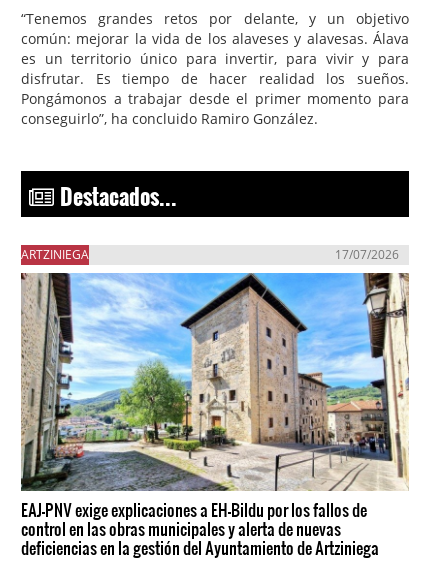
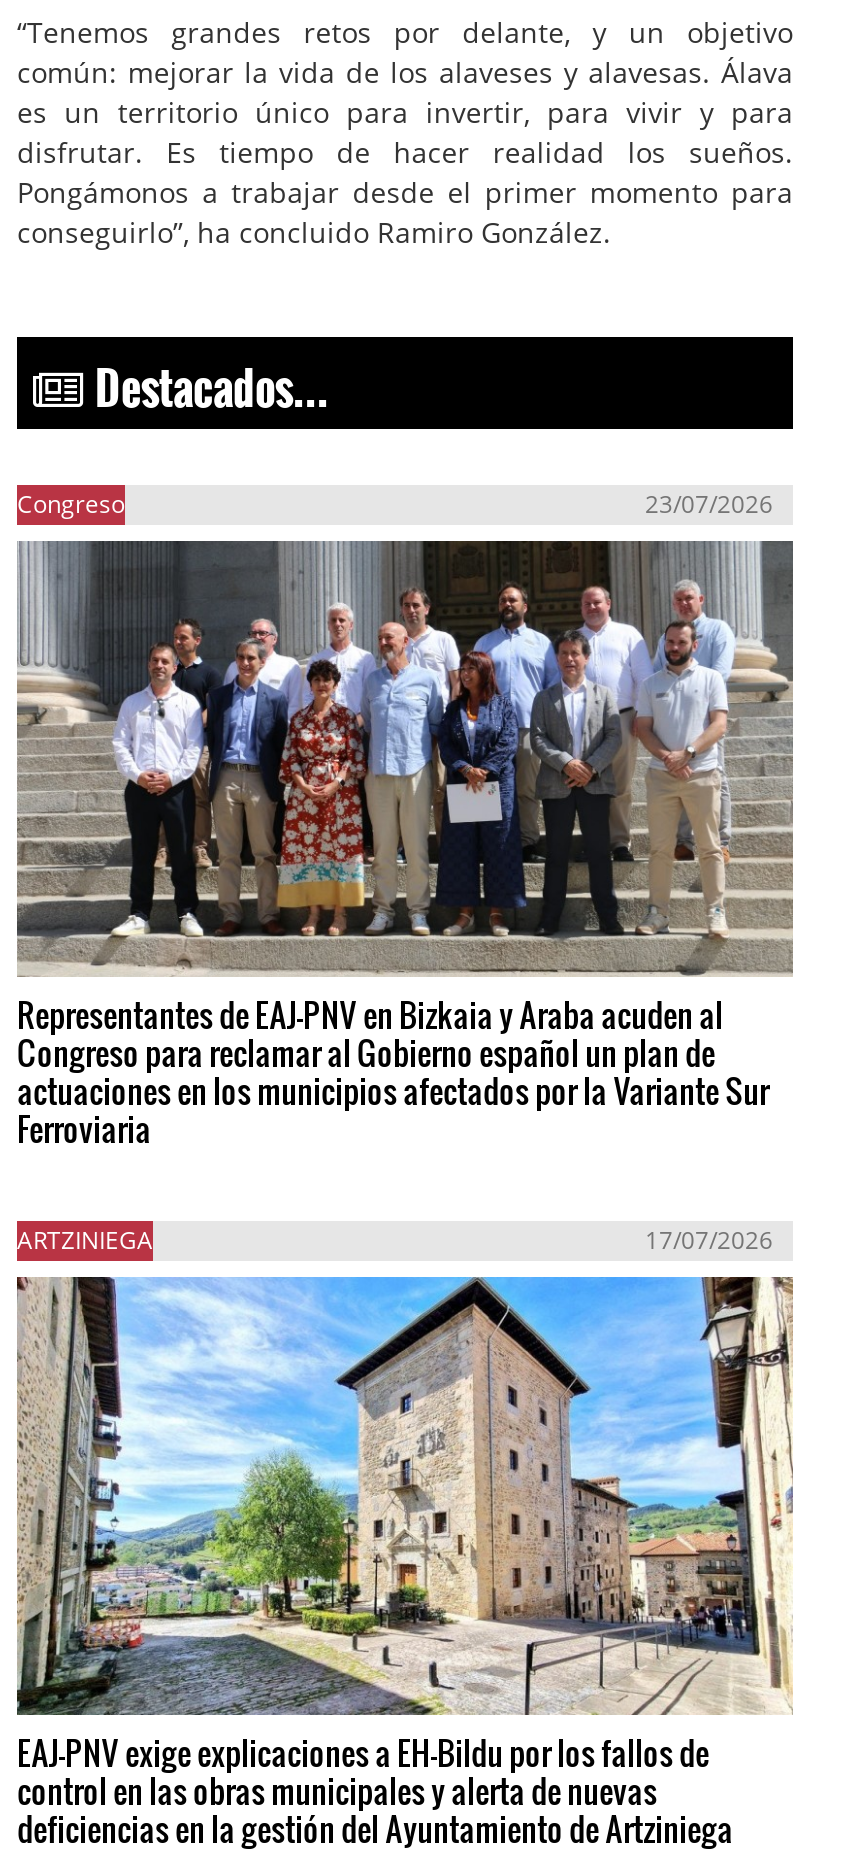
+ Congreso
+ 23/07/2026

+ [image]
+ Representantes de EAJ-PNV en Bizkaia y Araba acuden al
+ Congreso para reclamar al Gobierno español un plan de
+ actuaciones en los municipios afectados por la Variante Sur
+ Ferroviaria
